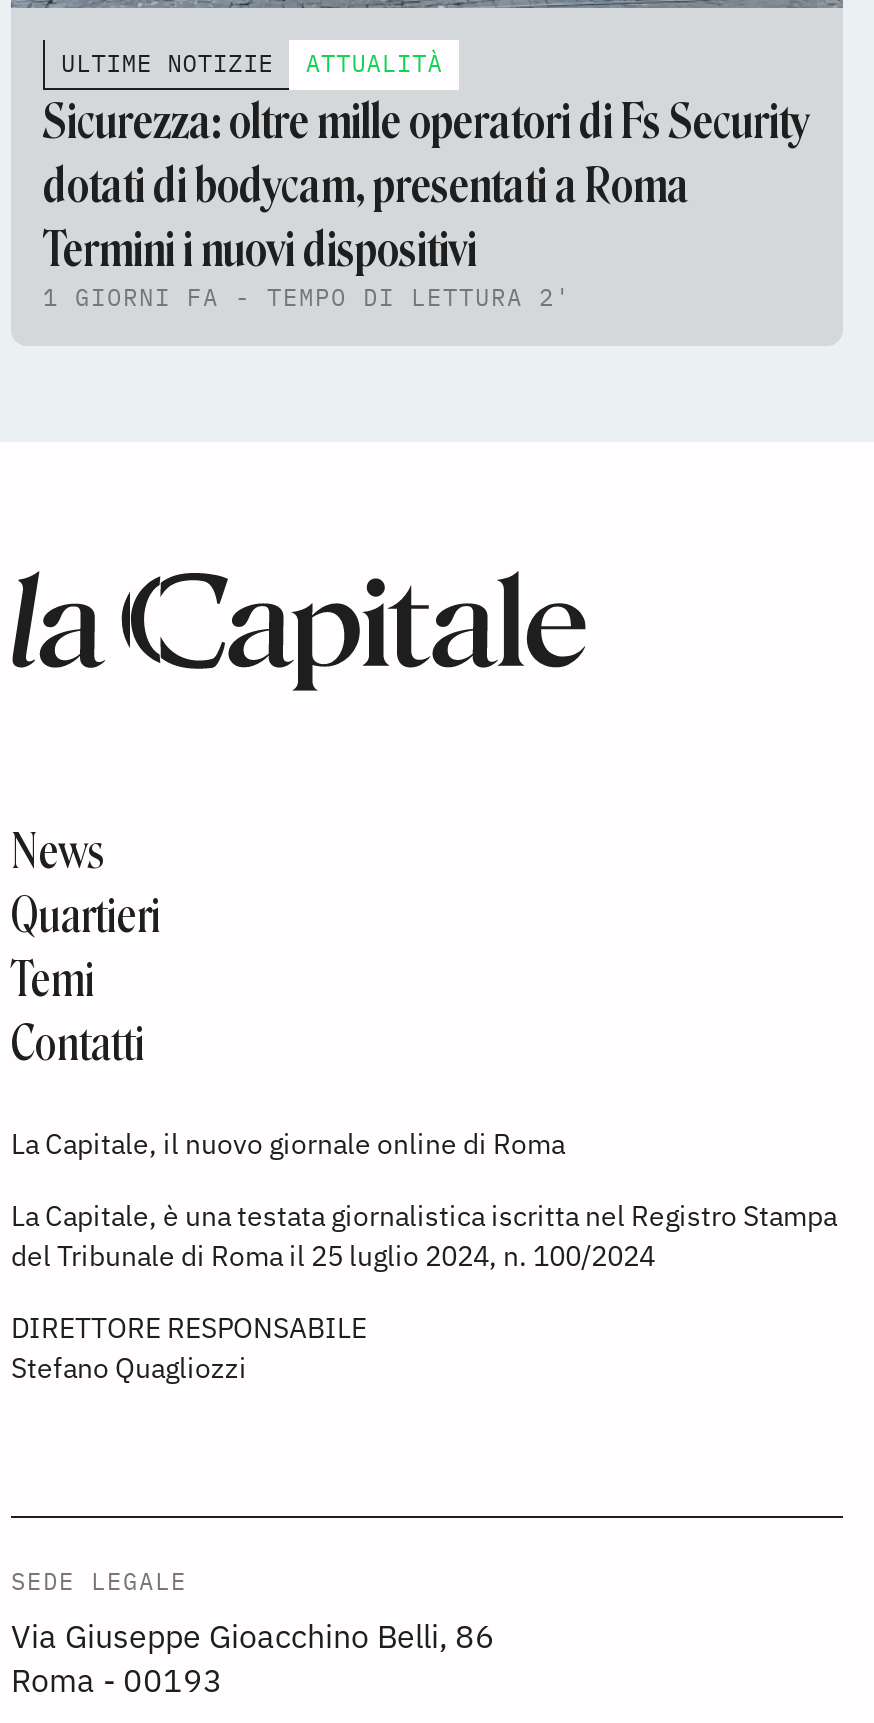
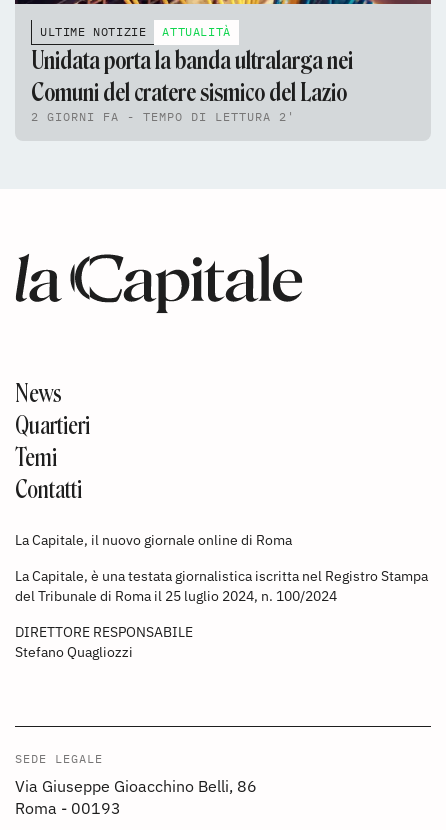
- Sicurezza: oltre mille operatori di Fs Security
- dotati di bodycam, presentati a Roma
- Termini i nuovi dispositivi
- 1 GIORNI FA - TEMPO DI LETTURA 2'
+ Unidata porta la banda ultralarga nei
+ Comuni del cratere sismico del Lazio
+ 2 GIORNI FA - TEMPO DI LETTURA 2'
